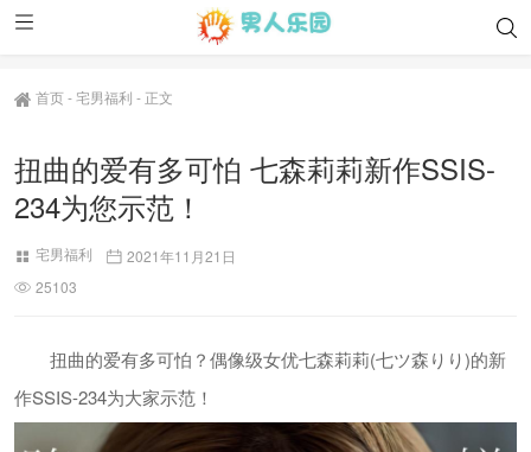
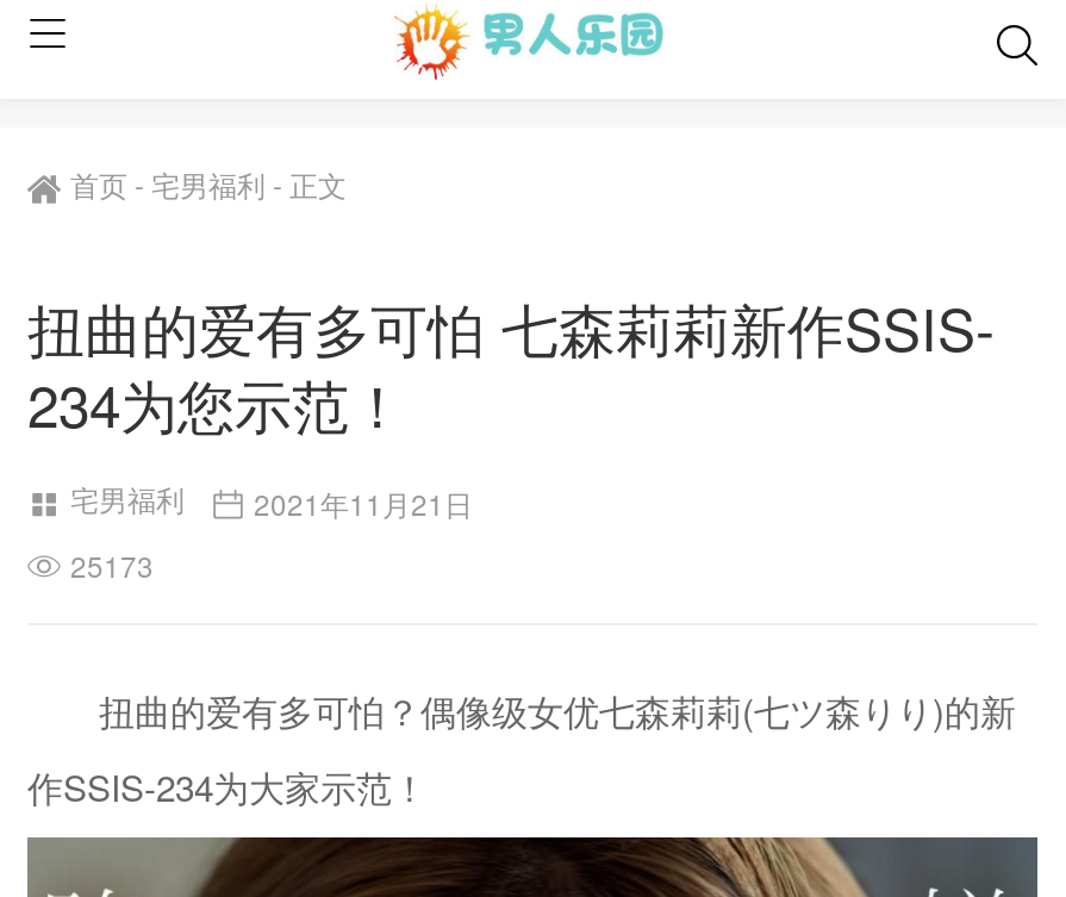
- 25103
+ 25173
